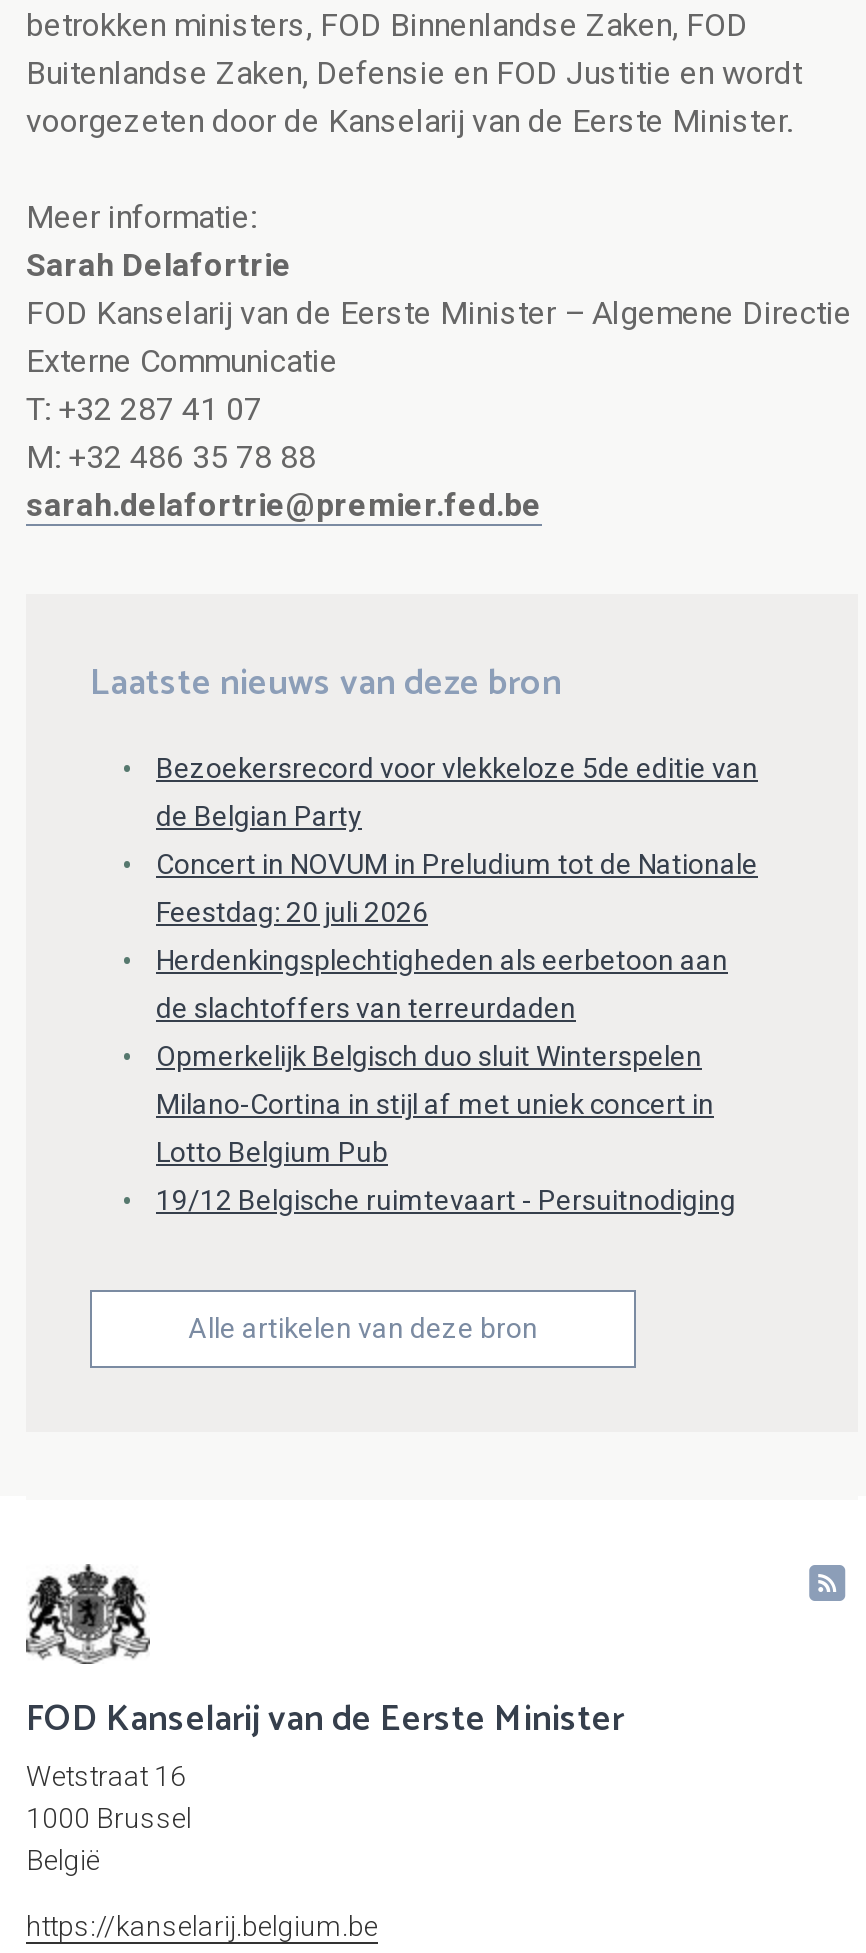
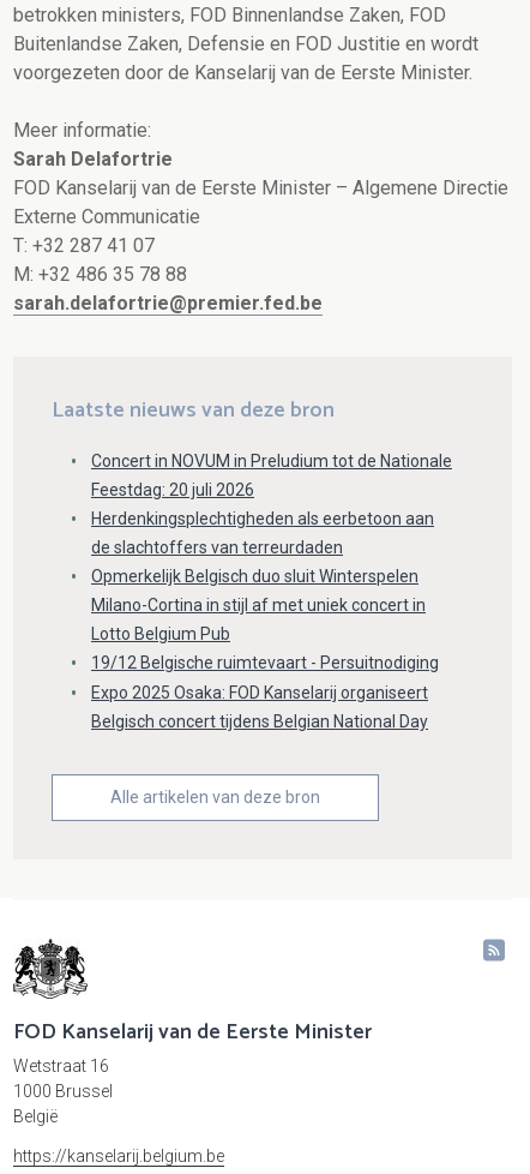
- Bezoekersrecord voor vlekkeloze 5de editie van
- de Belgian Party

moved up: Concert in NOVUM in Preludium tot de Nationale | Feestdag: 20 juli 2026 | Herdenkingsplechtigheden als eerbetoon aan | de slachtoffers van terreurdaden | Opmerkelijk Belgisch duo sluit Winterspelen | Milano-Cortina in stijl af met uniek concert in | Lotto Belgium Pub | 19/12 Belgische ruimtevaart - Persuitnodiging

+ Expo 2025 Osaka: FOD Kanselarij organiseert
+ Belgisch concert tijdens Belgian National Day
